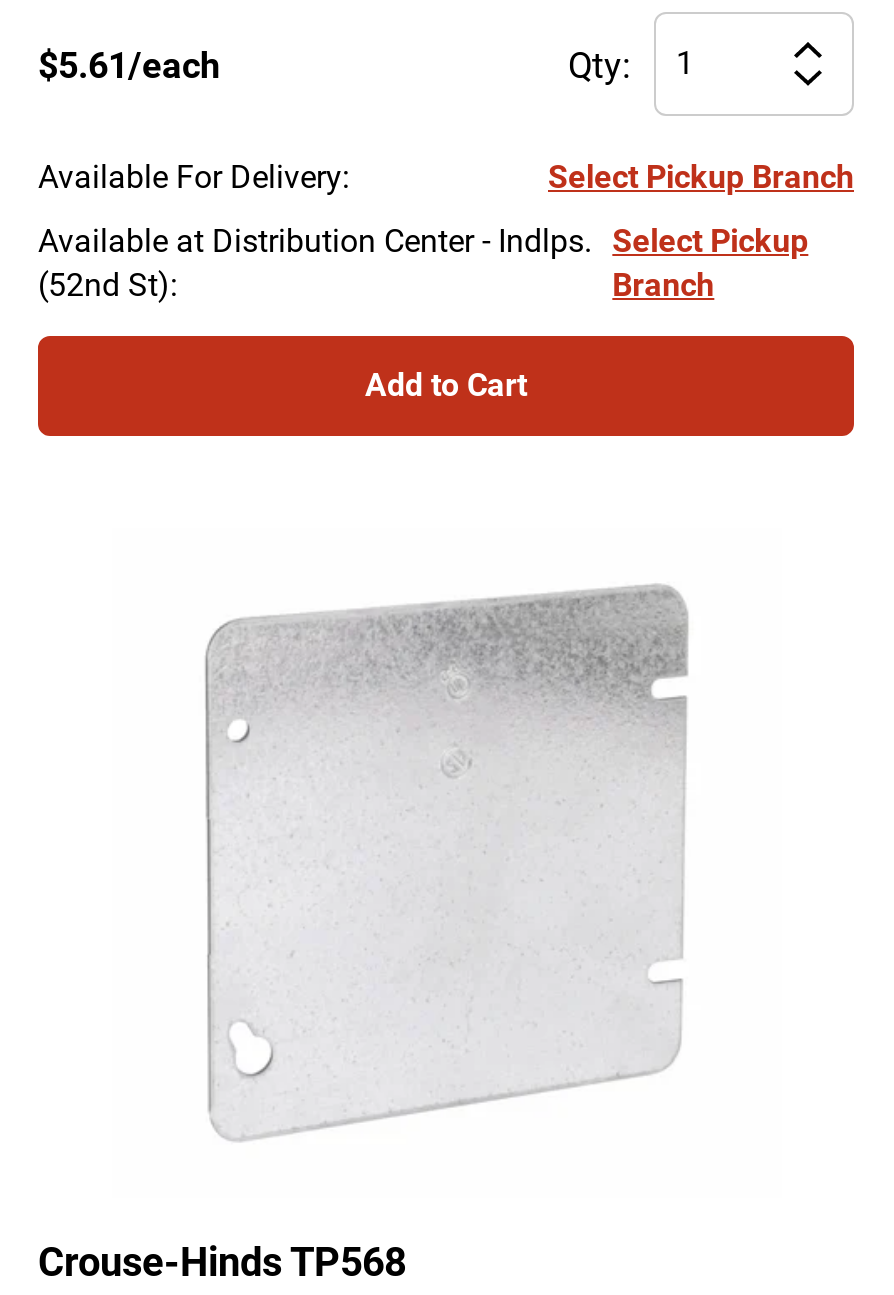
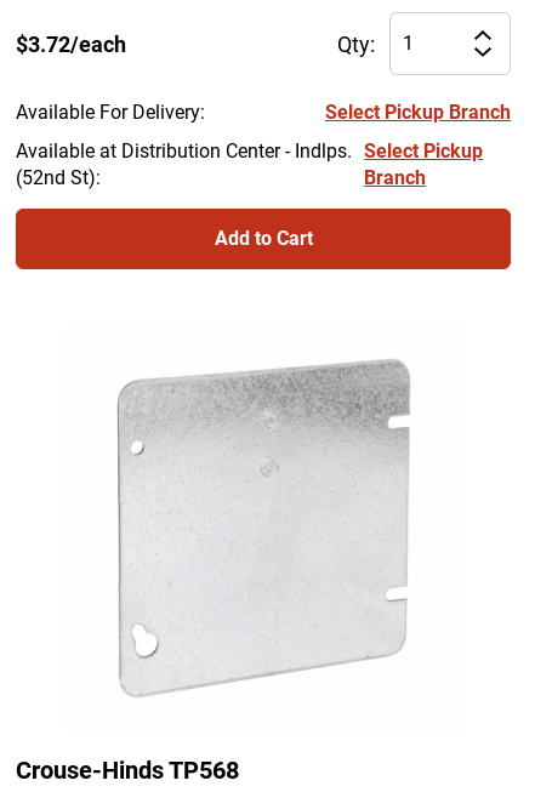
- $5.61/each
+ $3.72/each
